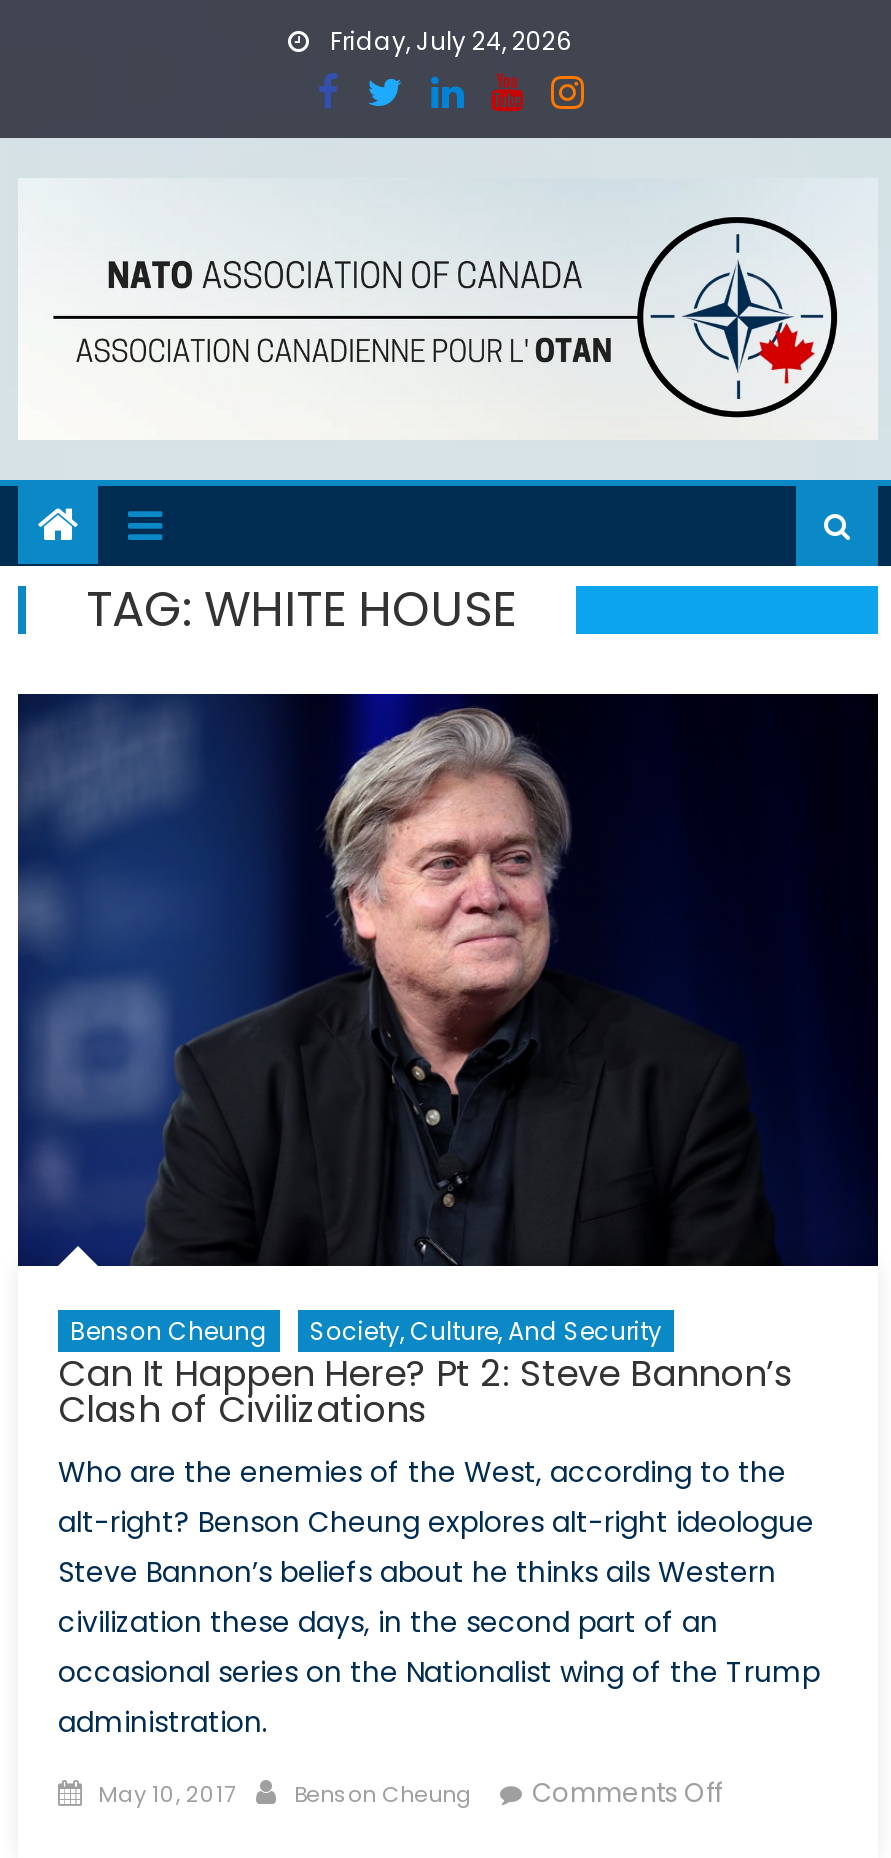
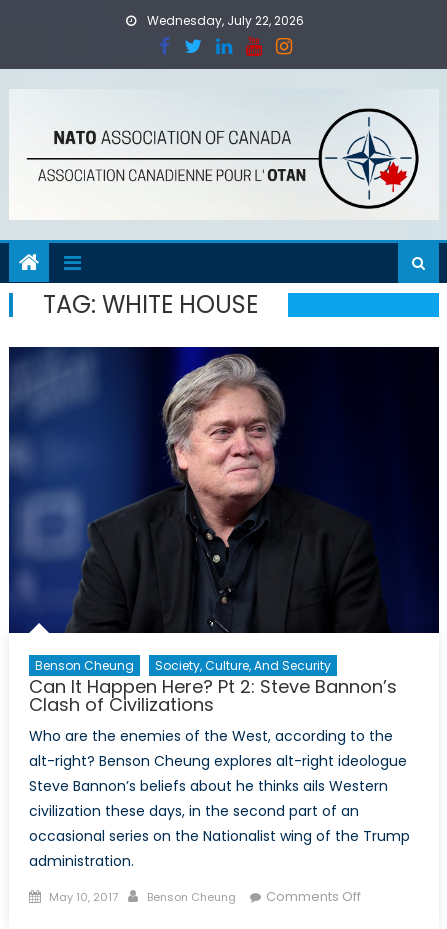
- Friday, July 24, 2026
+ Wednesday, July 22, 2026
